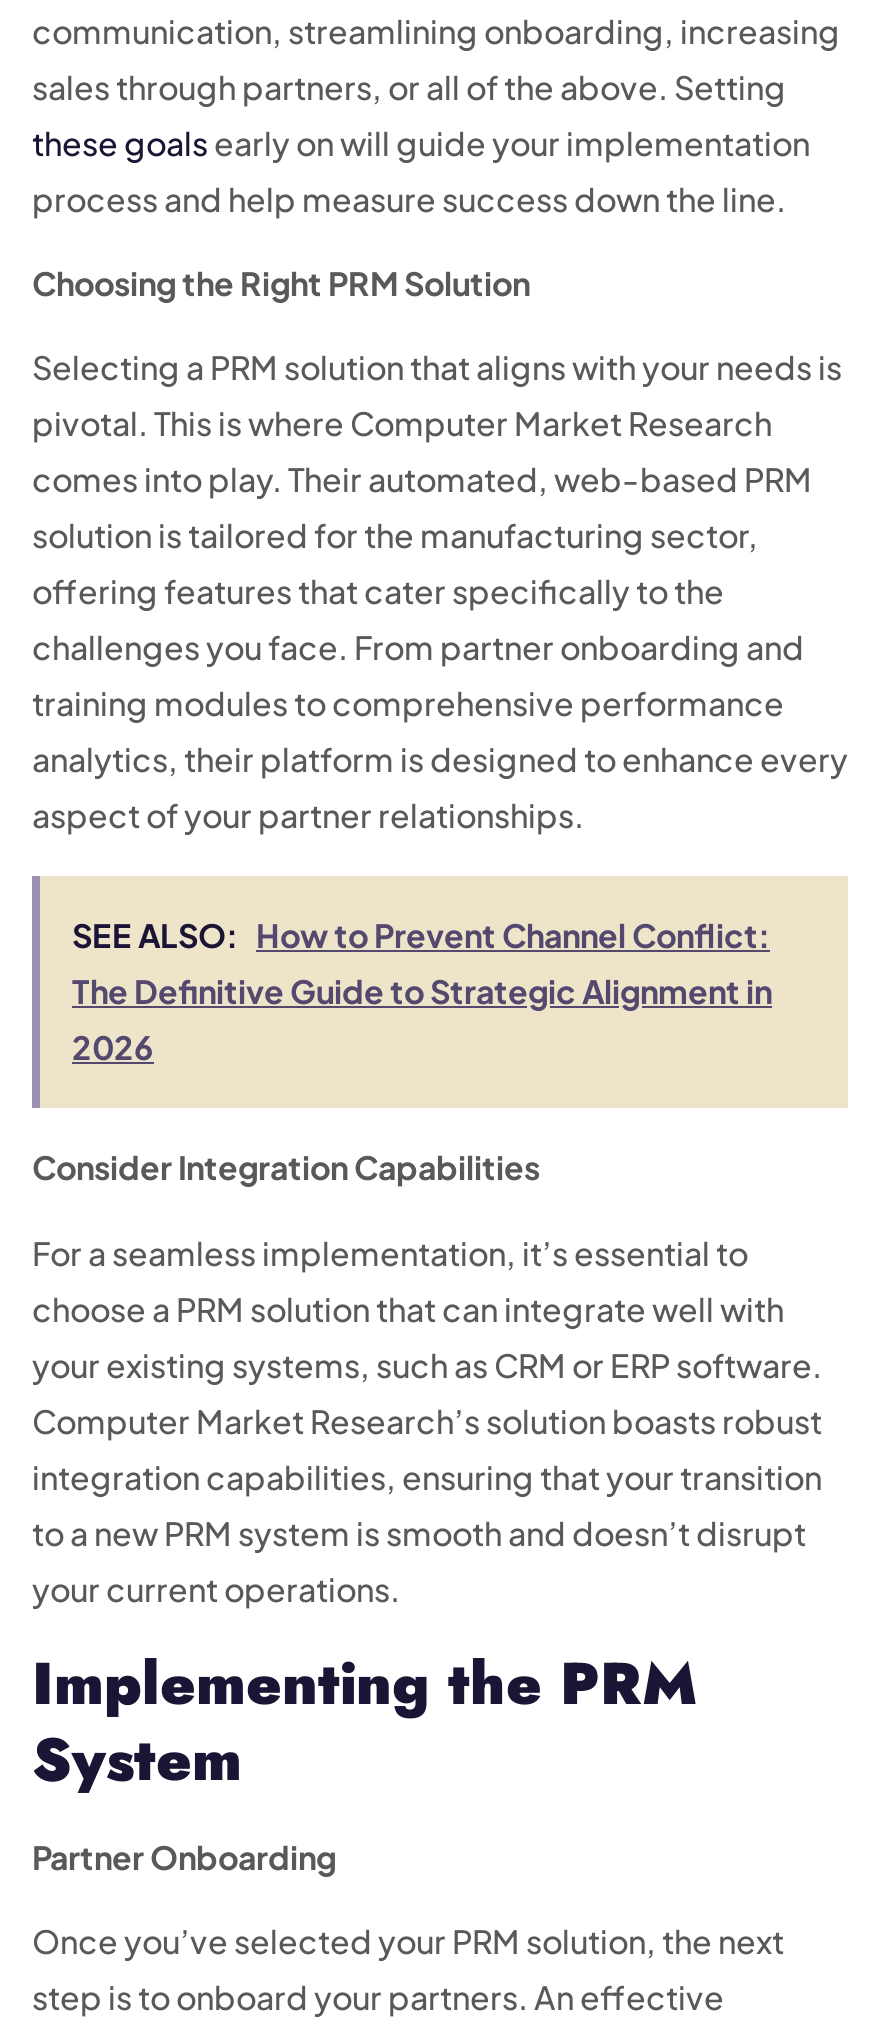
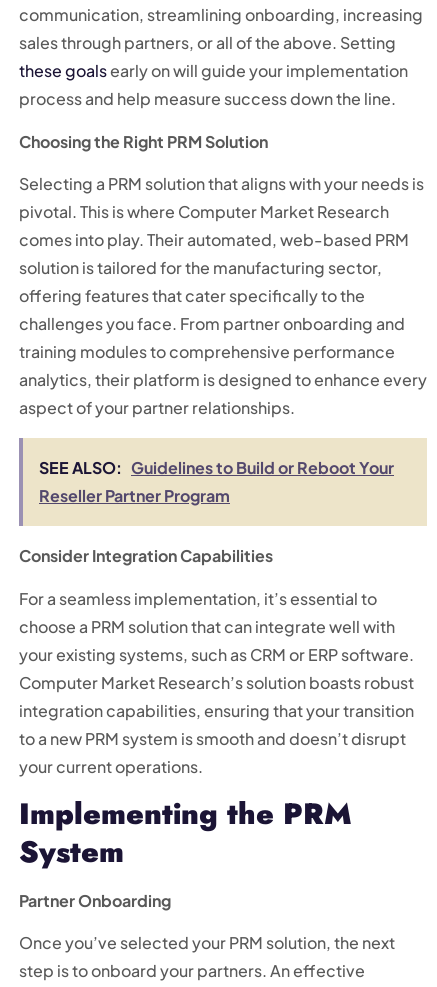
- SEE ALSO: How to Prevent Channel Conflict:
- The Definitive Guide to Strategic Alignment in
- 2026
+ SEE ALSO: Guidelines to Build or Reboot Your
+ Reseller Partner Program
